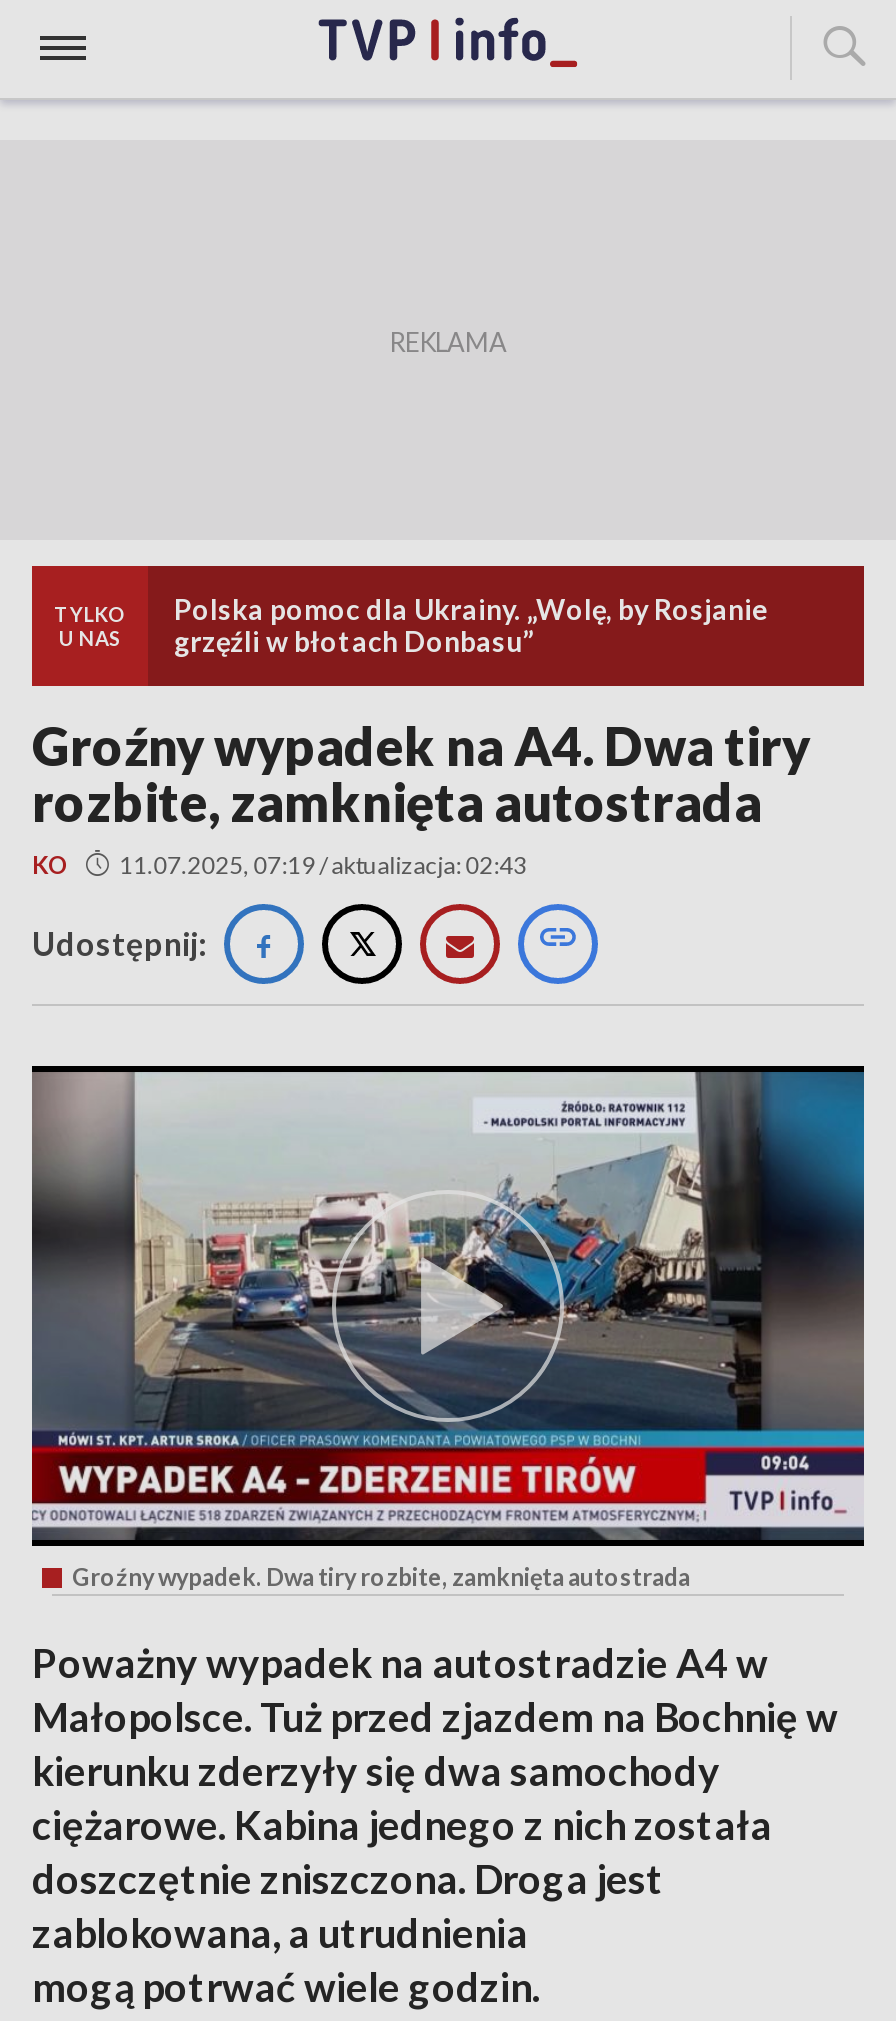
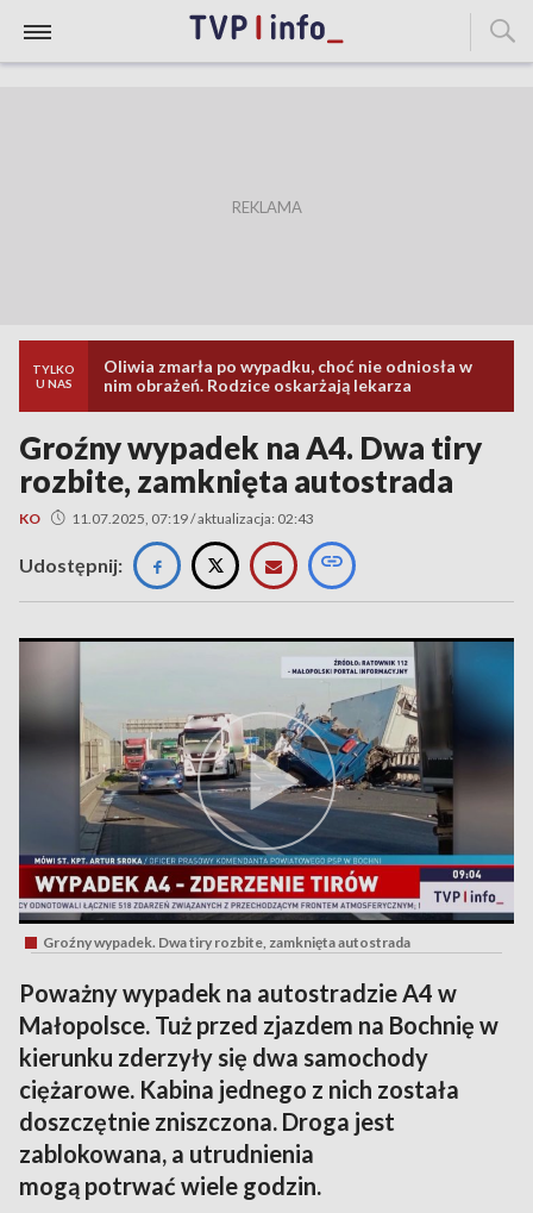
- Polska pomoc dla Ukrainy. „Wolę, by Rosjanie
- grzęźli w błotach Donbasu”
+ Oliwia zmarła po wypadku, choć nie odniosła w
+ nim obrażeń. Rodzice oskarżają lekarza
